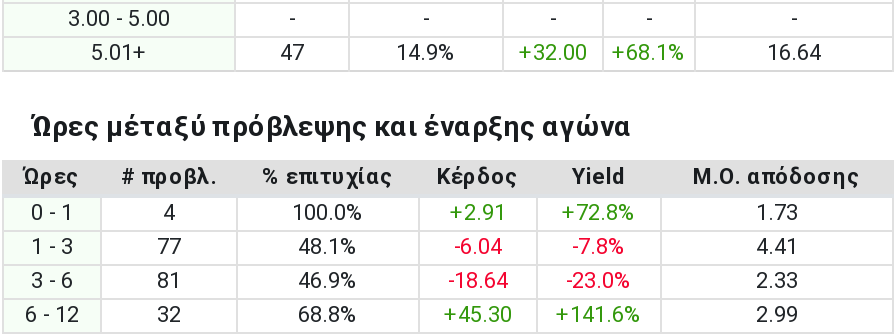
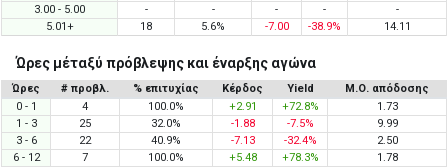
- 47
+ 18

- 14.9%
+ 5.6%

- +32.00
+ -7.00

- +68.1%
+ -38.9%

- 16.64
+ 14.11

- 77
+ 25

- 48.1%
+ 32.0%

- -6.04
+ -1.88

- -7.8%
+ -7.5%

- 4.41
+ 9.99

- 81
+ 22

- 46.9%
+ 40.9%

- -18.64
+ -7.13

- -23.0%
+ -32.4%

- 2.33
+ 2.50

- 32
+ 7

- 68.8%
+ 100.0%

- +45.30
+ +5.48

- +141.6%
+ +78.3%

- 2.99
+ 1.78
